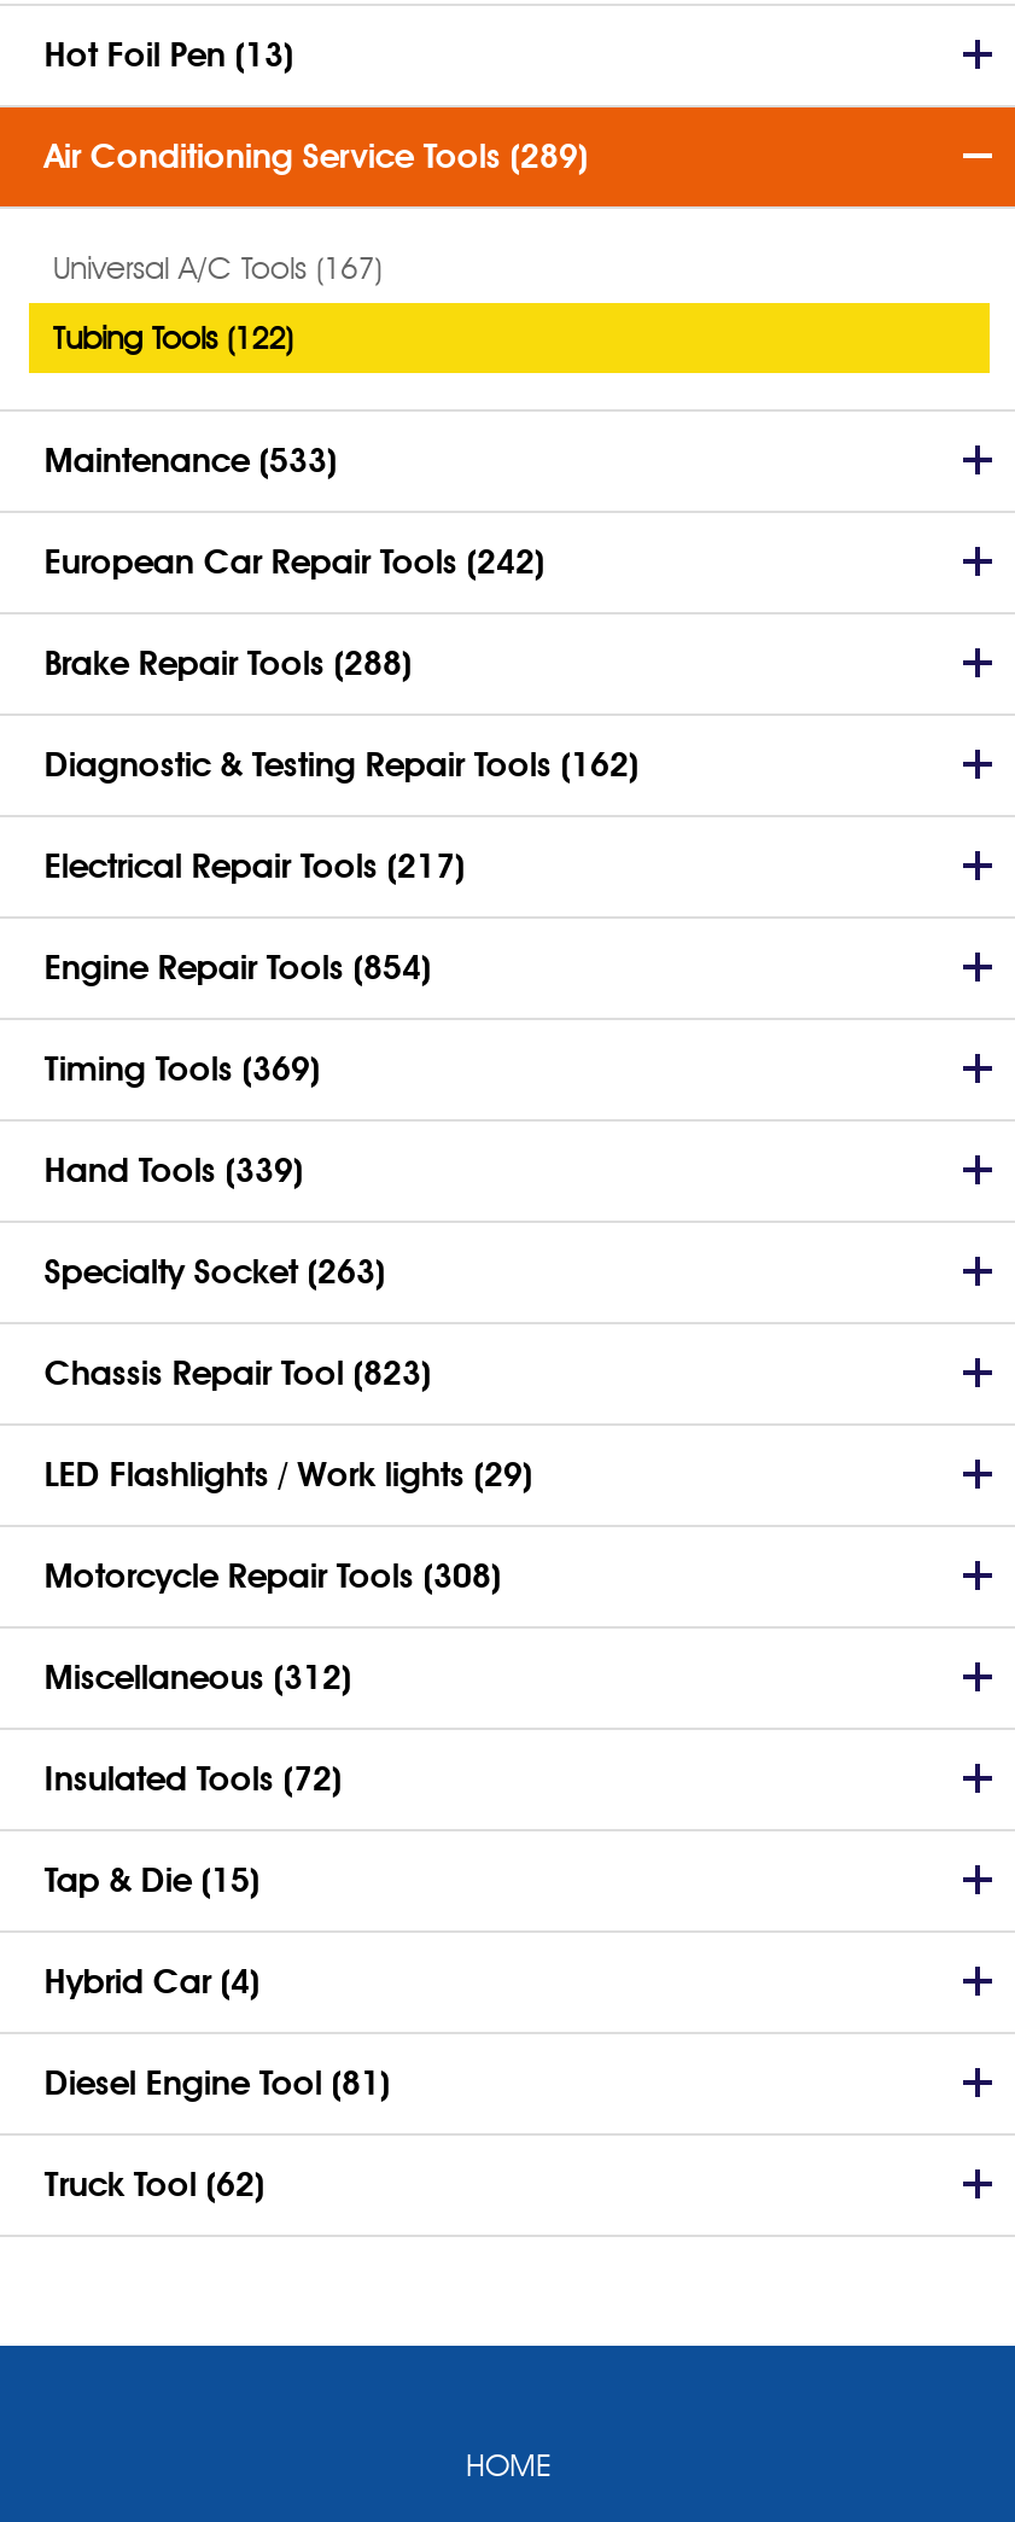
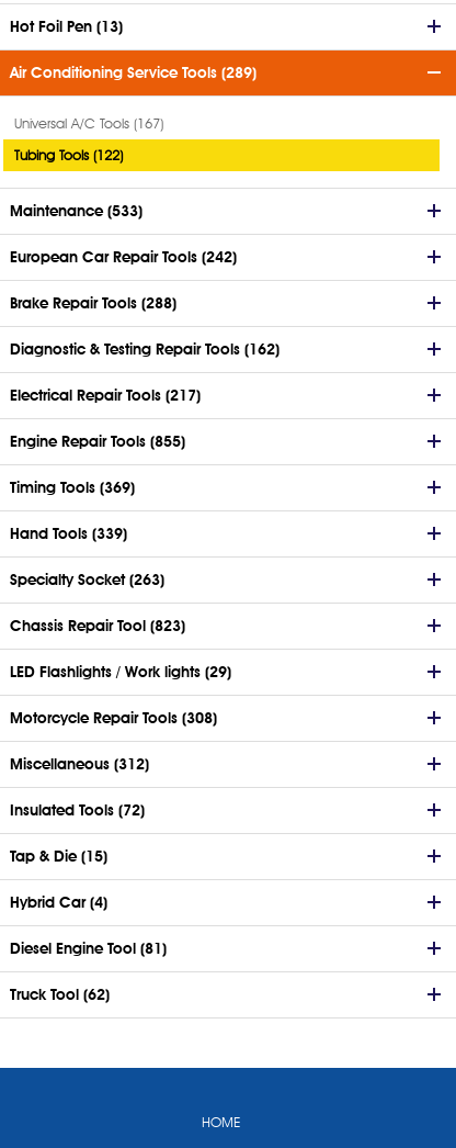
- Engine Repair Tools (854)
+ Engine Repair Tools (855)
